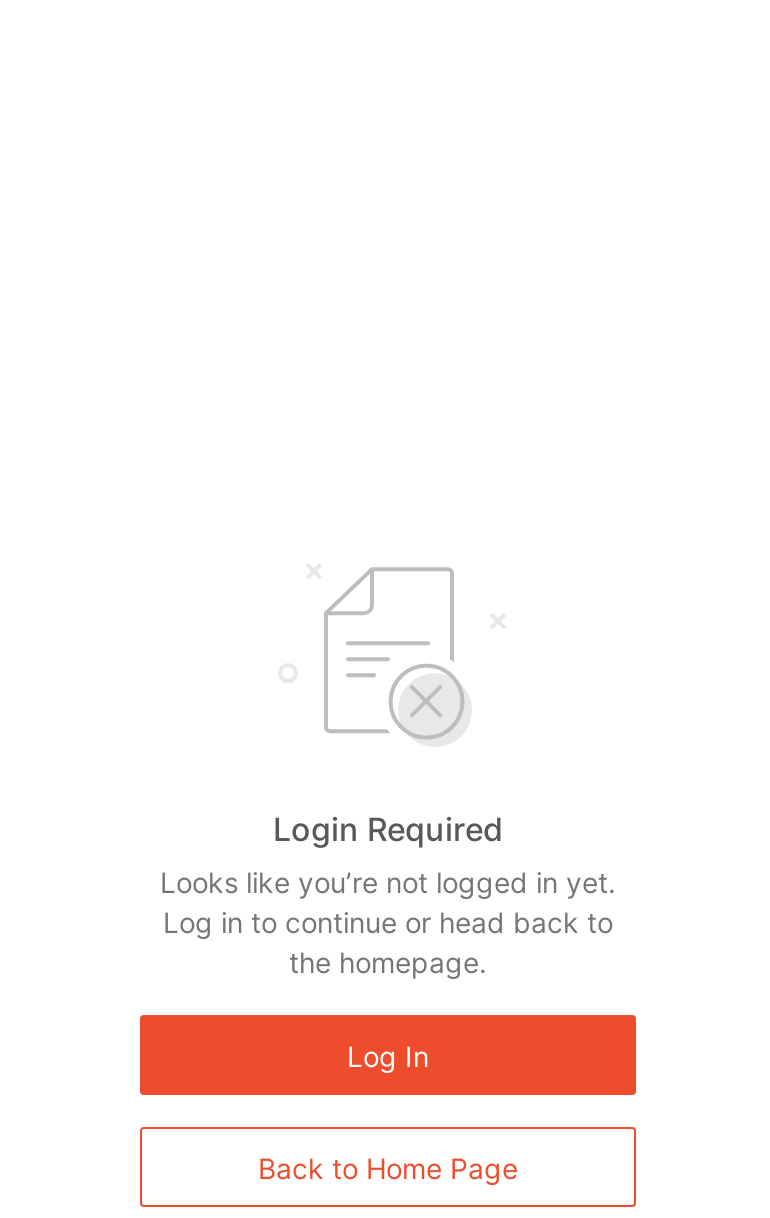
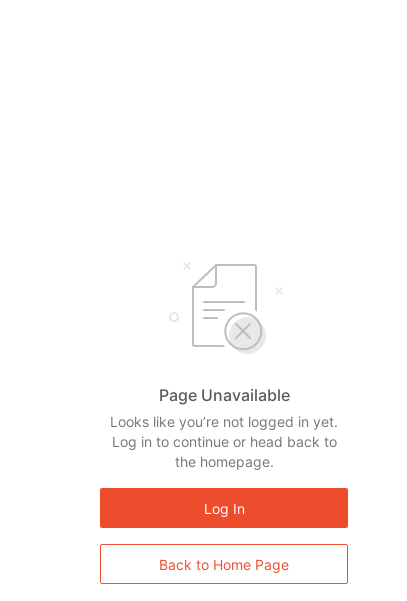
- Login Required
+ Page Unavailable
